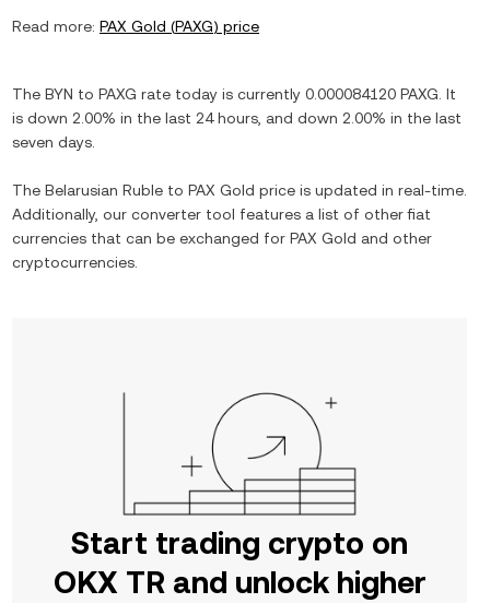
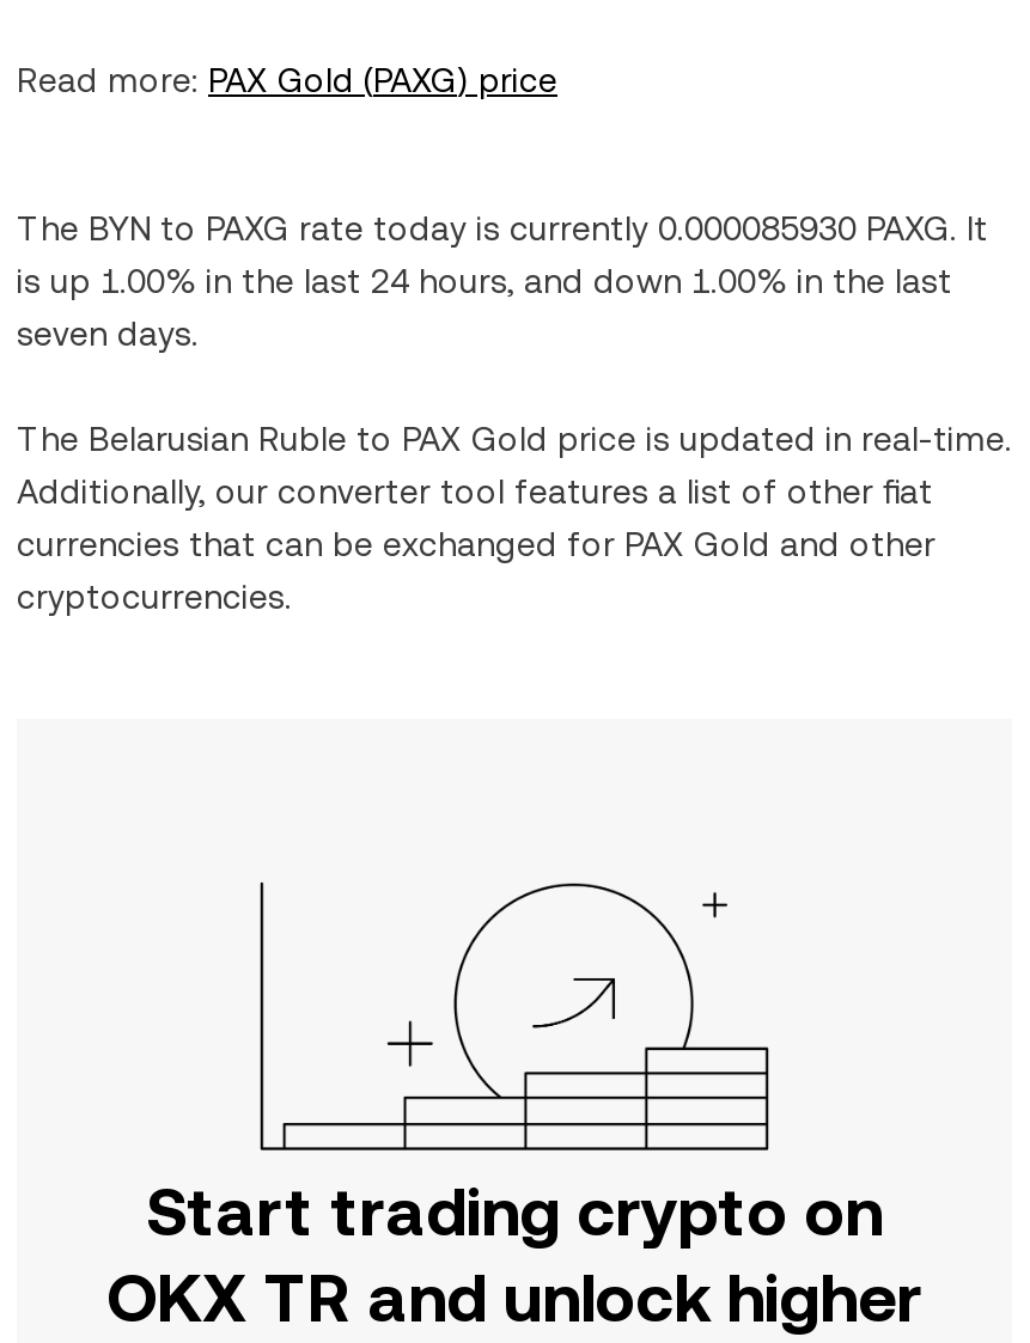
- The BYN to PAXG rate today is currently 0.000084120 PAXG. It
+ The BYN to PAXG rate today is currently 0.000085930 PAXG. It

- is down 2.00% in the last 24 hours, and down 2.00% in the last
+ is up 1.00% in the last 24 hours, and down 1.00% in the last
